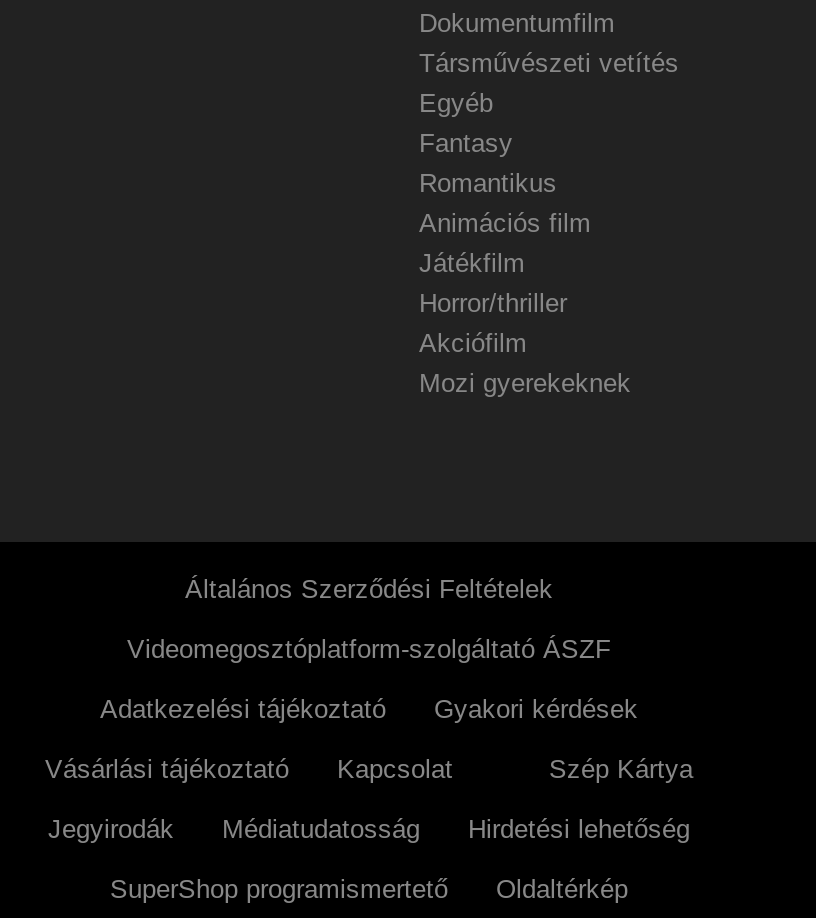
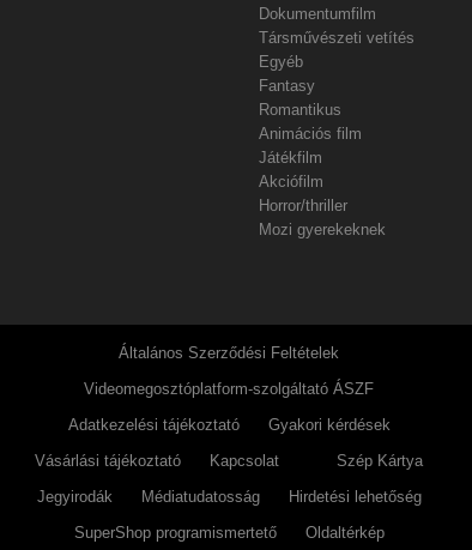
moved down: Horror/thriller

moved up: Akciófilm
